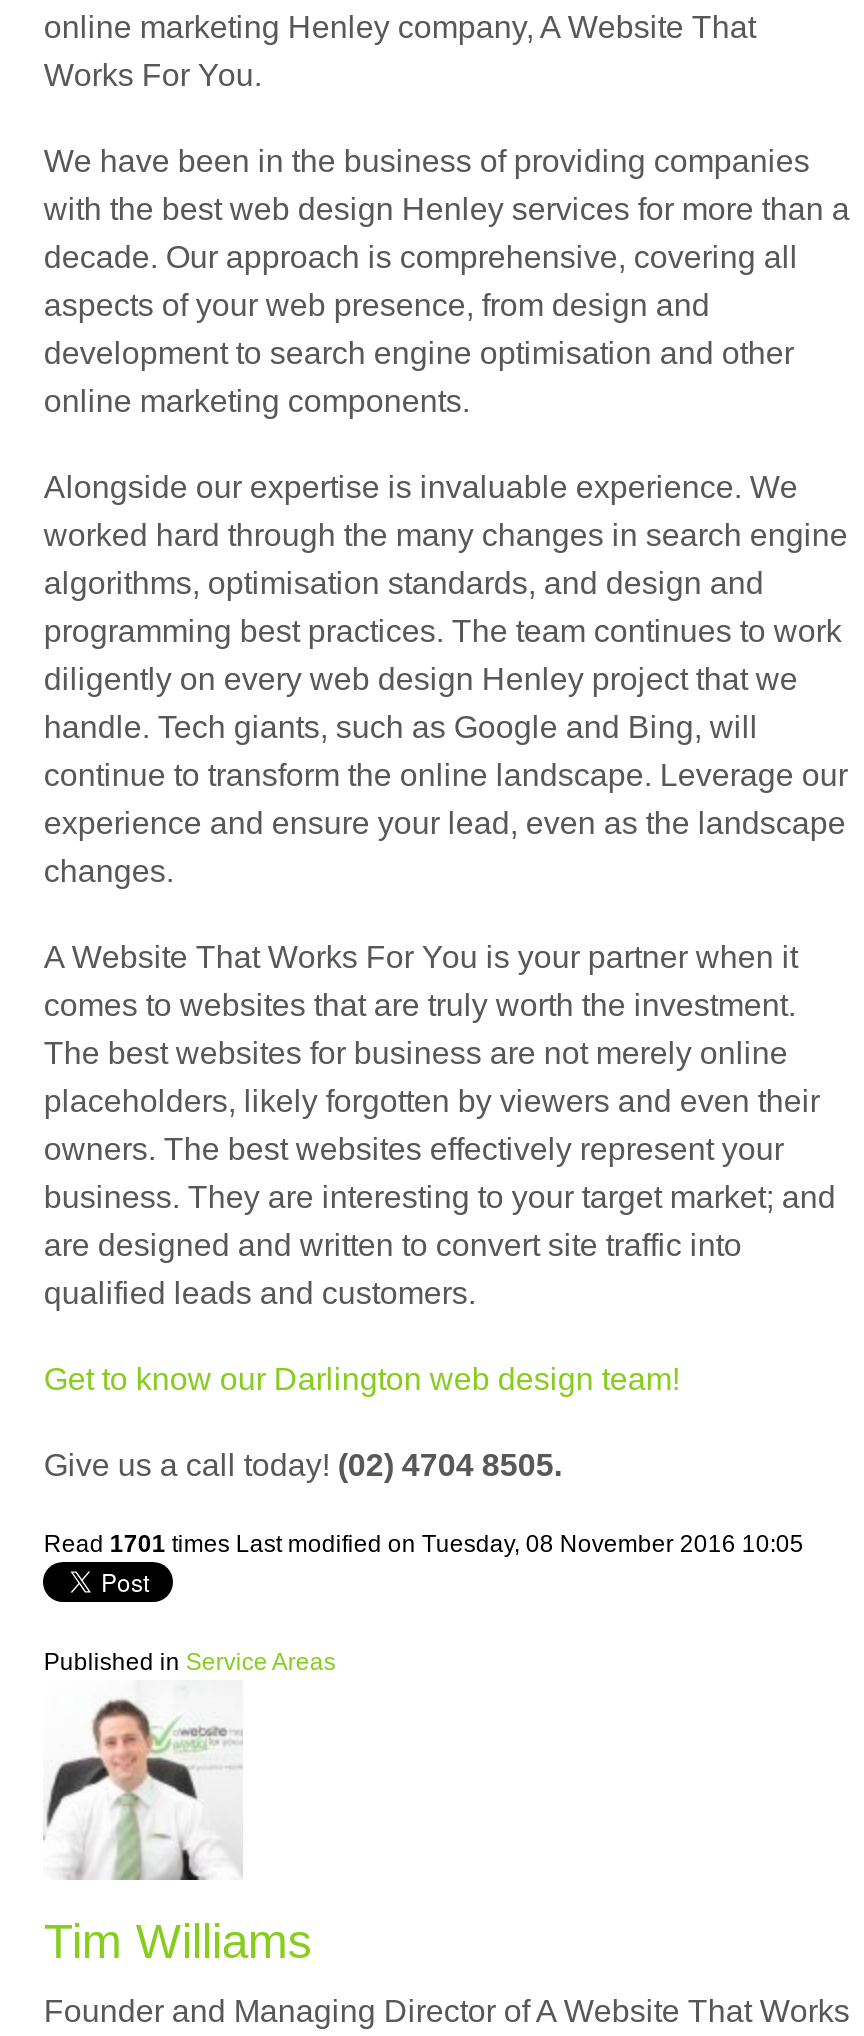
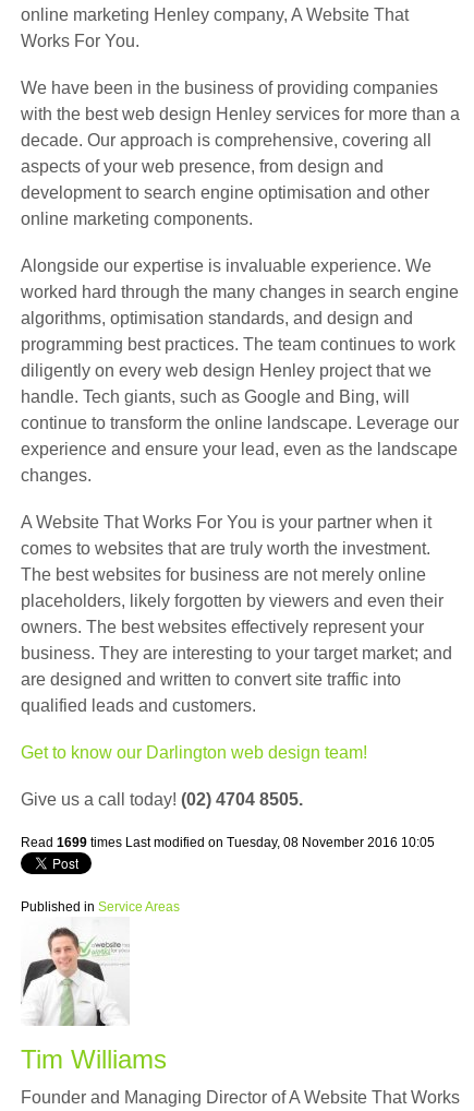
- Read 1701 times Last modified on Tuesday, 08 November 2016 10:05
+ Read 1699 times Last modified on Tuesday, 08 November 2016 10:05
